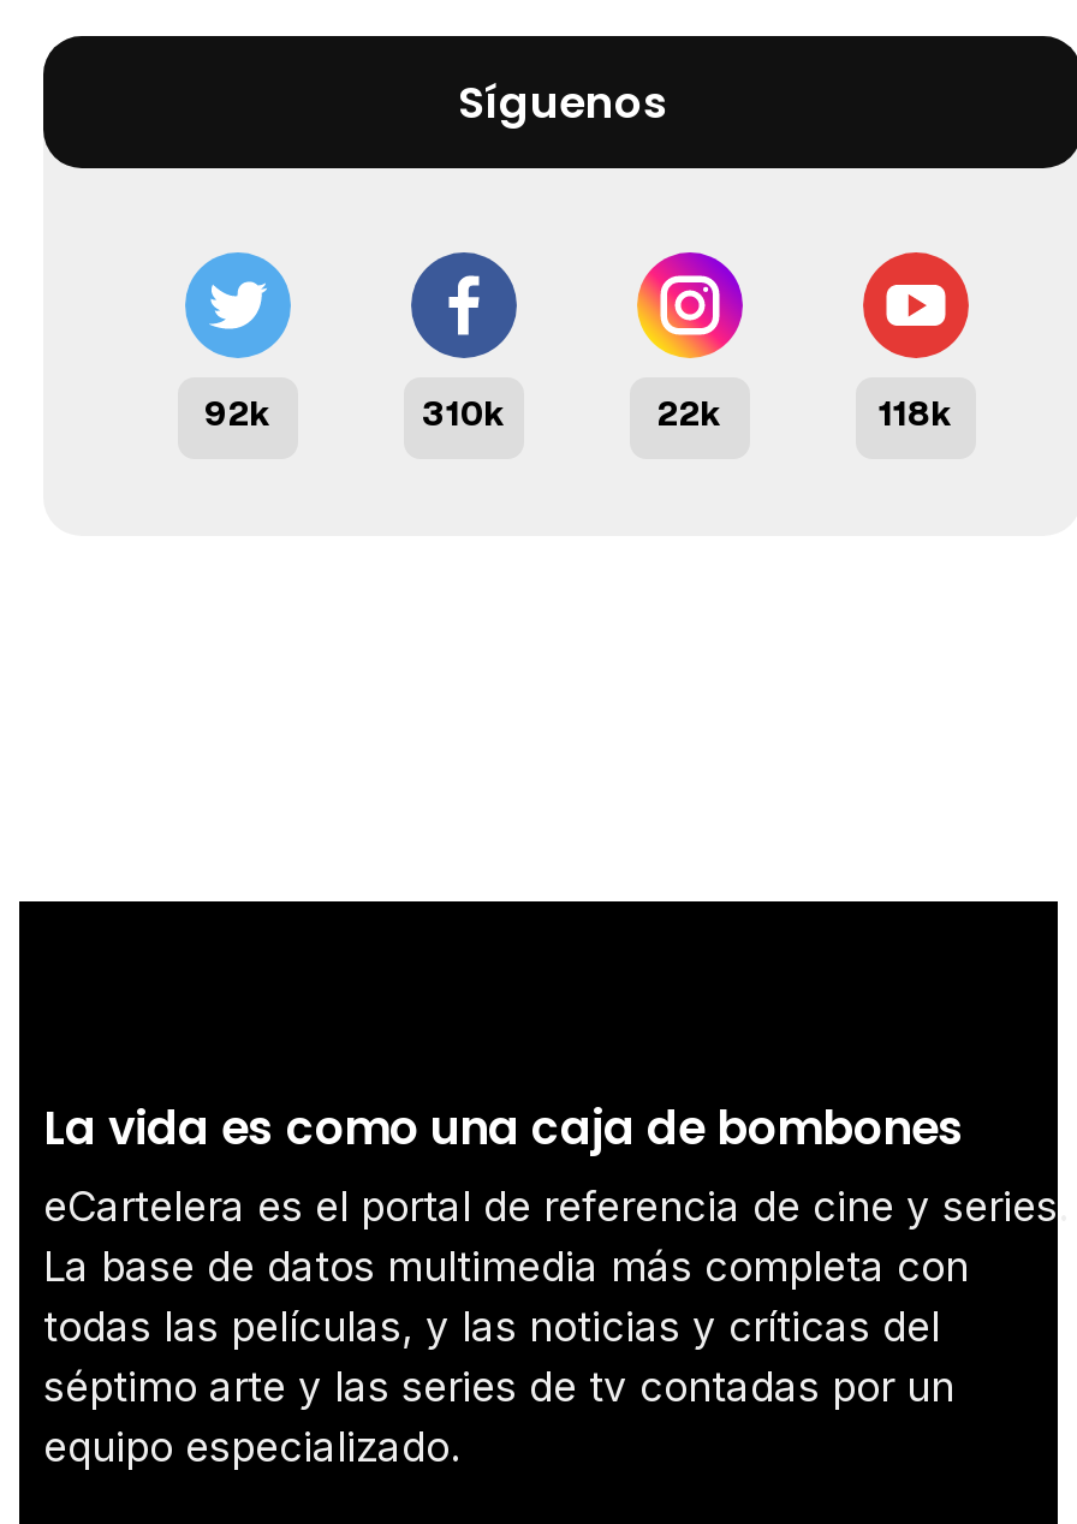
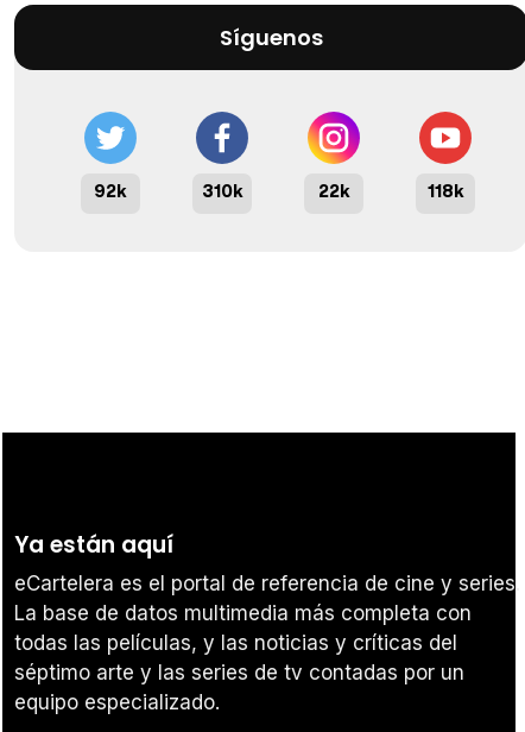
- La vida es como una caja de bombones
+ Ya están aquí
